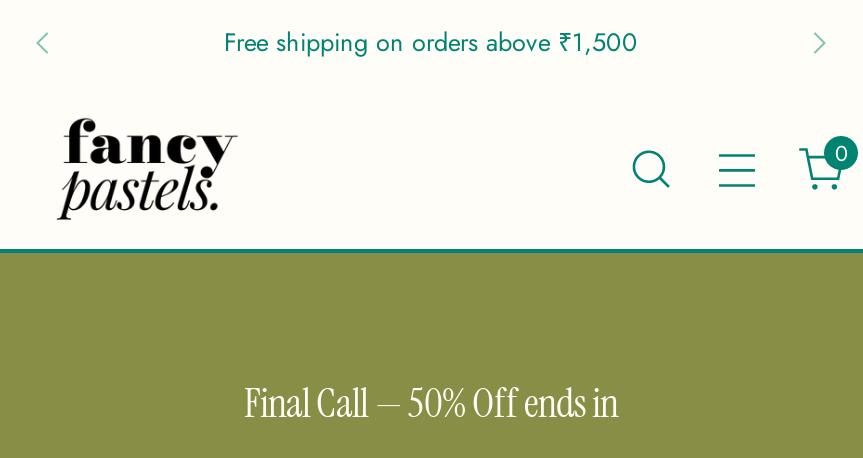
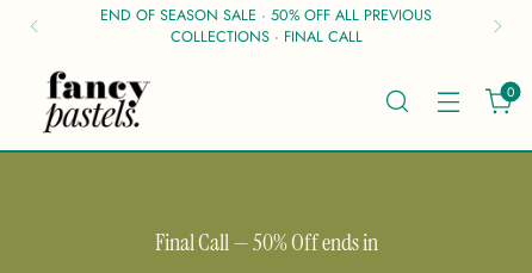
- Free shipping on orders above ₹1,500
+ END OF SEASON SALE · 50% OFF ALL PREVIOUS
+ COLLECTIONS · FINAL CALL
